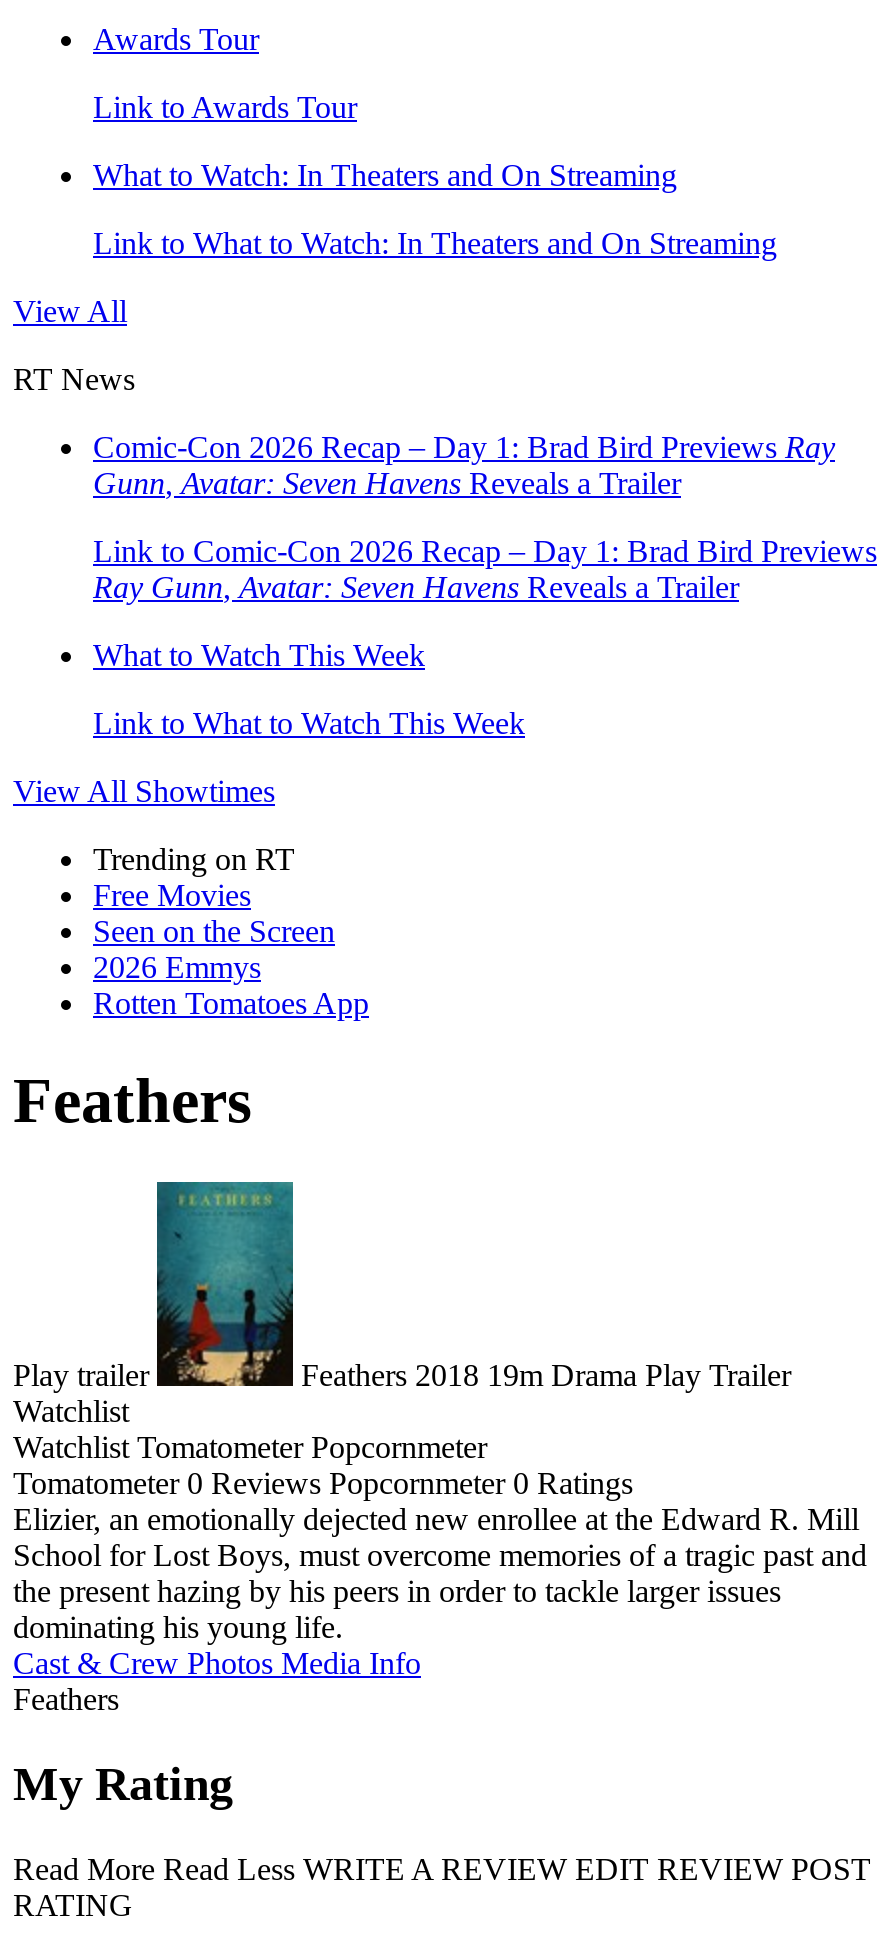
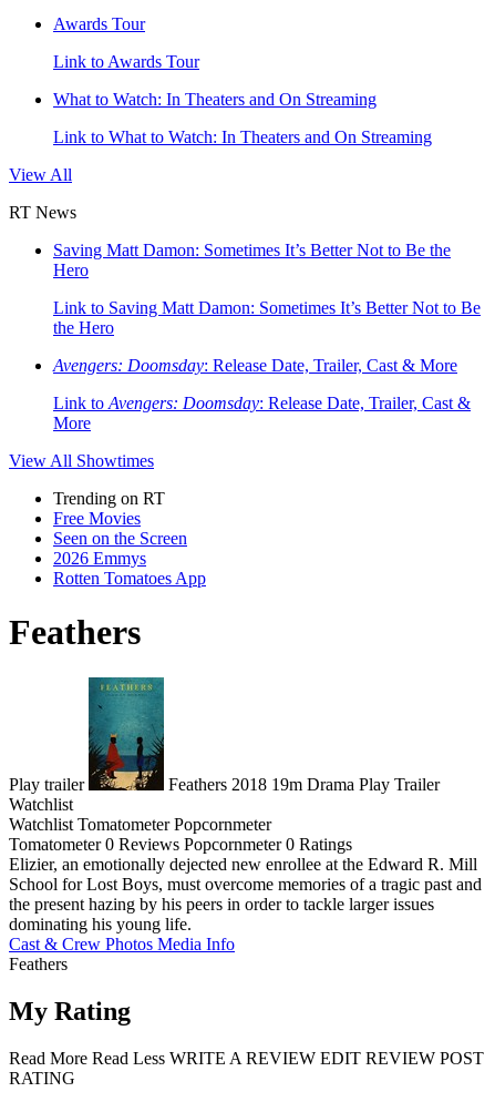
- Comic-Con 2026 Recap – Day 1: Brad Bird Previews Ray
- Gunn, Avatar: Seven Havens Reveals a Trailer
+ Saving Matt Damon: Sometimes It’s Better Not to Be the
+ Hero

- Link to Comic-Con 2026 Recap – Day 1: Brad Bird Previews
- Ray Gunn, Avatar: Seven Havens Reveals a Trailer
+ Link to Saving Matt Damon: Sometimes It’s Better Not to Be
+ the Hero

- What to Watch This Week
+ Avengers: Doomsday: Release Date, Trailer, Cast & More

- Link to What to Watch This Week
+ Link to Avengers: Doomsday: Release Date, Trailer, Cast &
+ More
